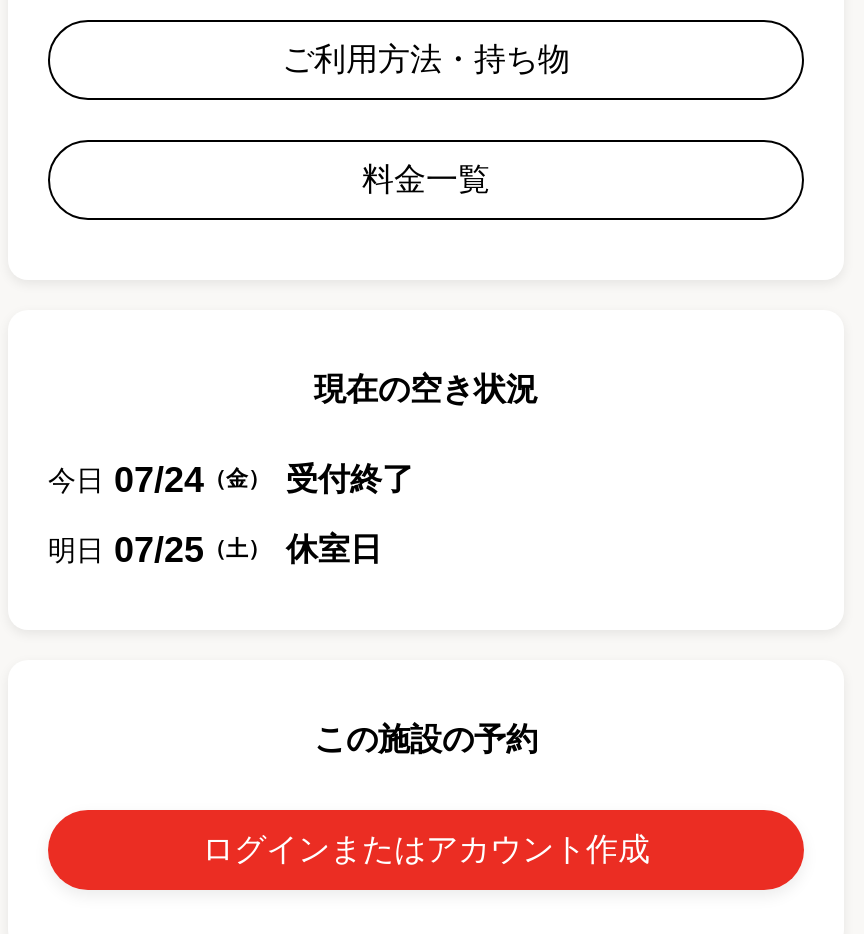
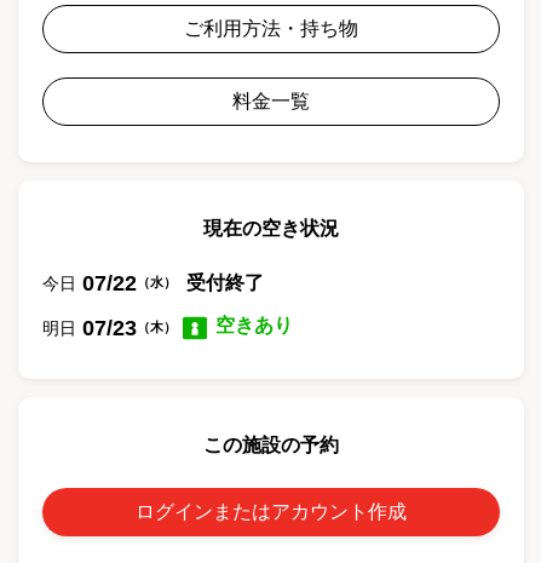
- 今日 07/24（金） 受付終了
+ 今日 07/22（水） 受付終了

- 明日 07/25（土） 休室日
+ 明日 07/23（木）
+ 空きあり
